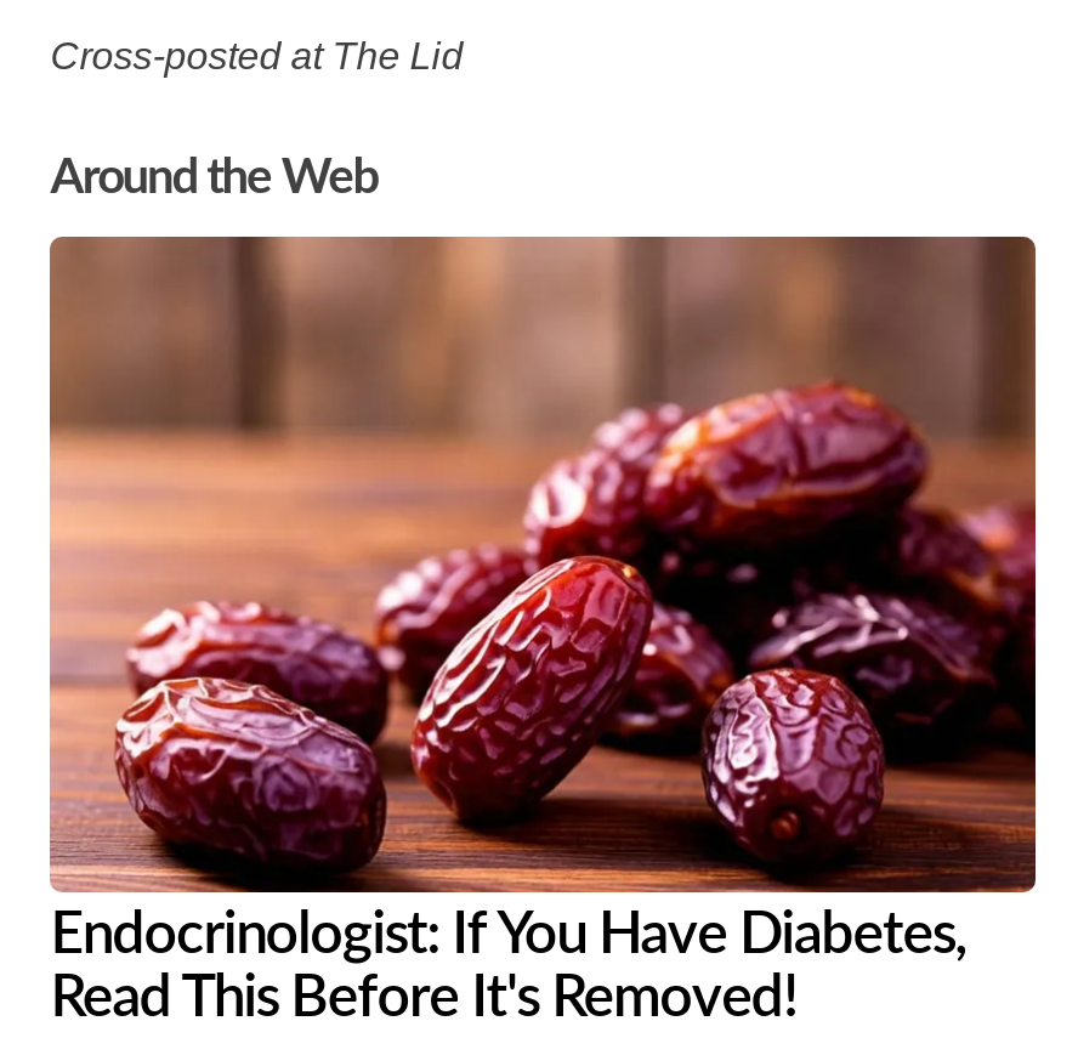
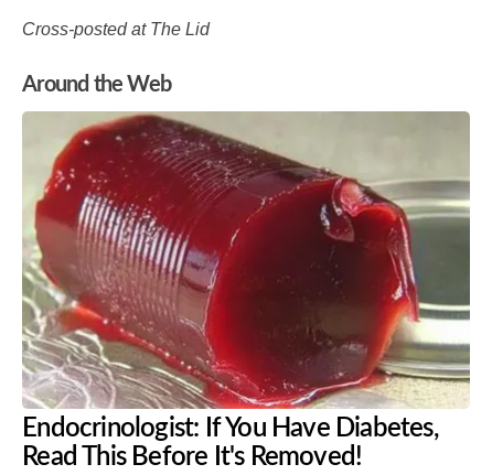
- [image]
+ [image]
